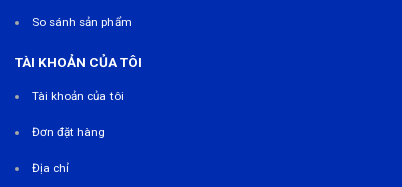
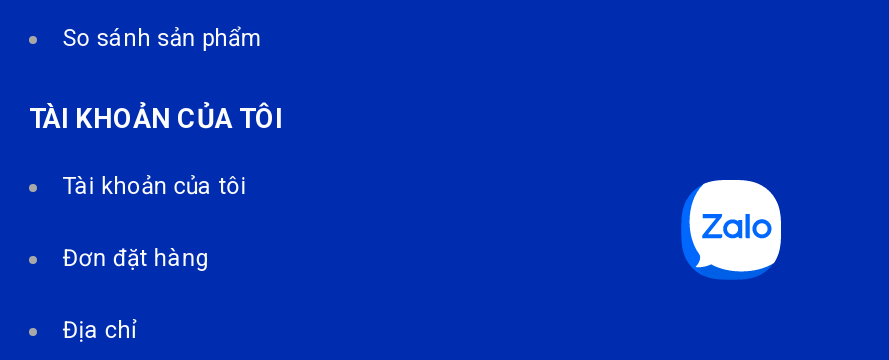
+ [image]
